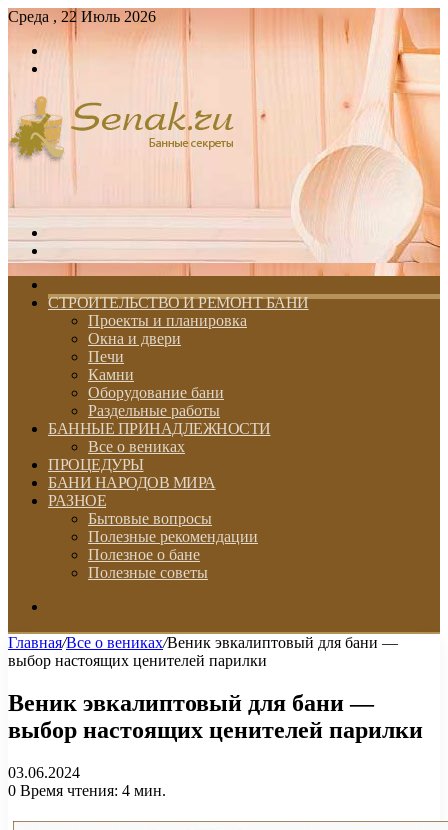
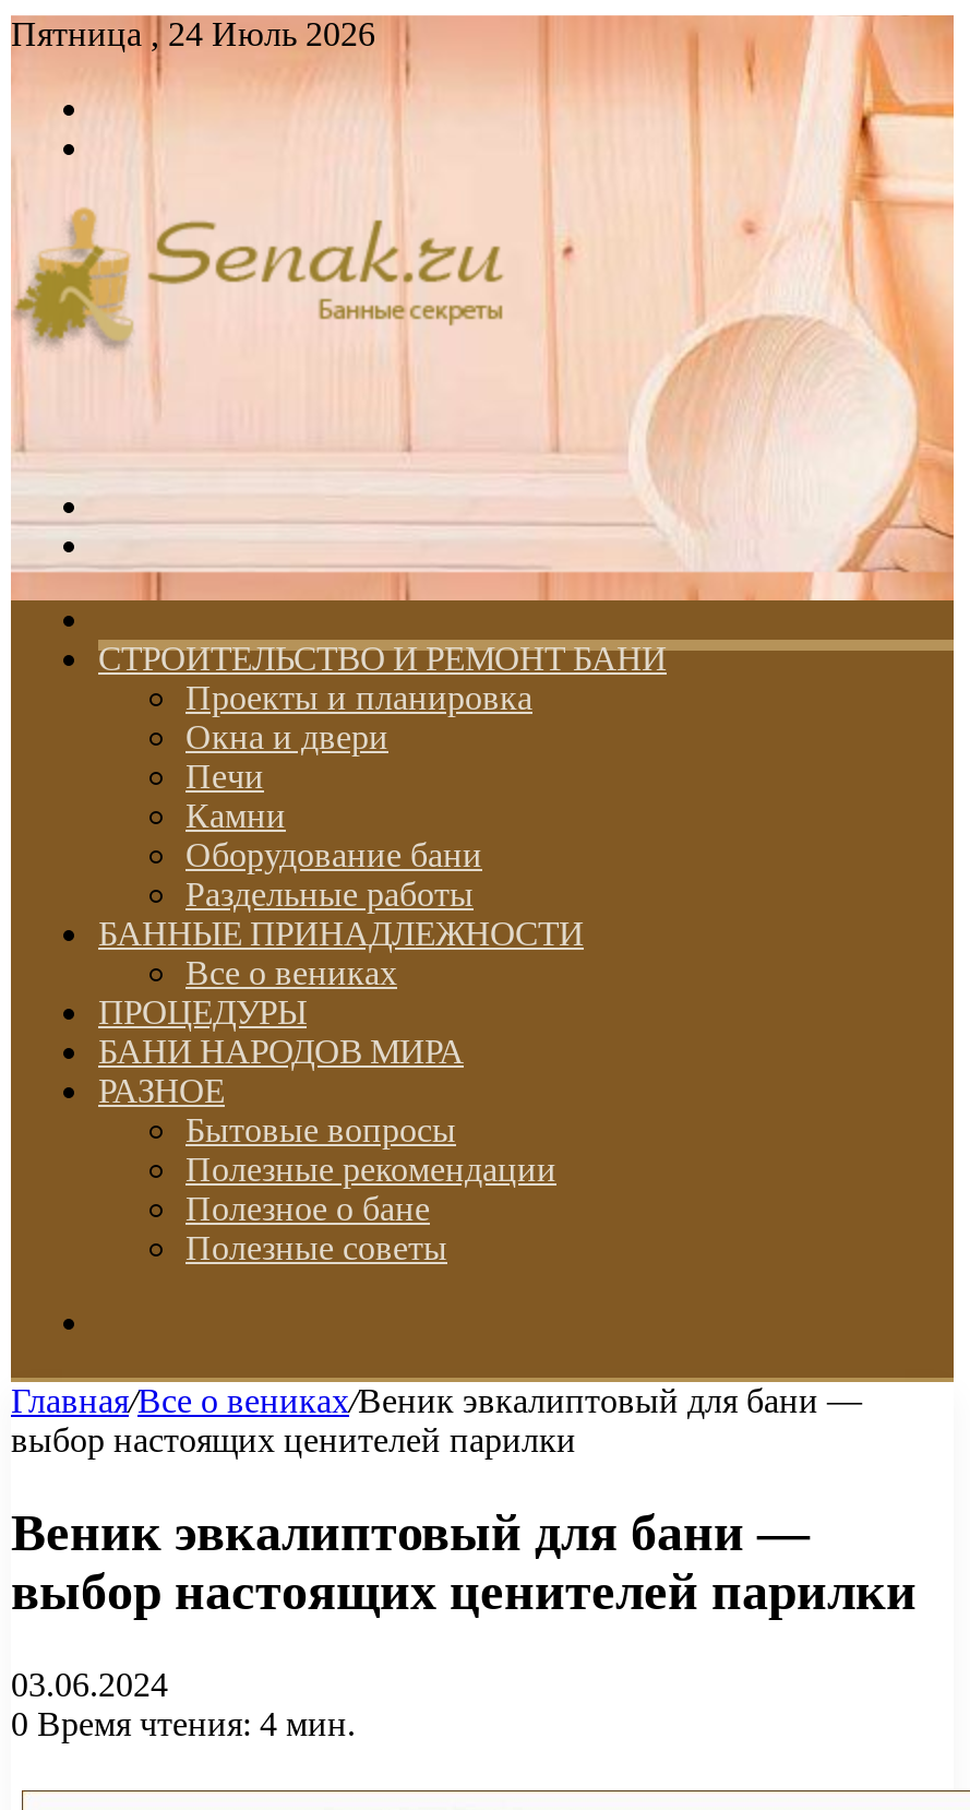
- Среда , 22 Июль 2026
+ Пятница , 24 Июль 2026
